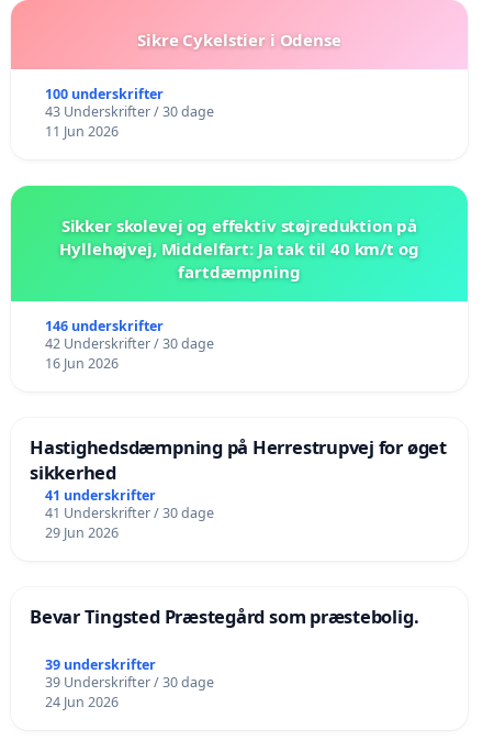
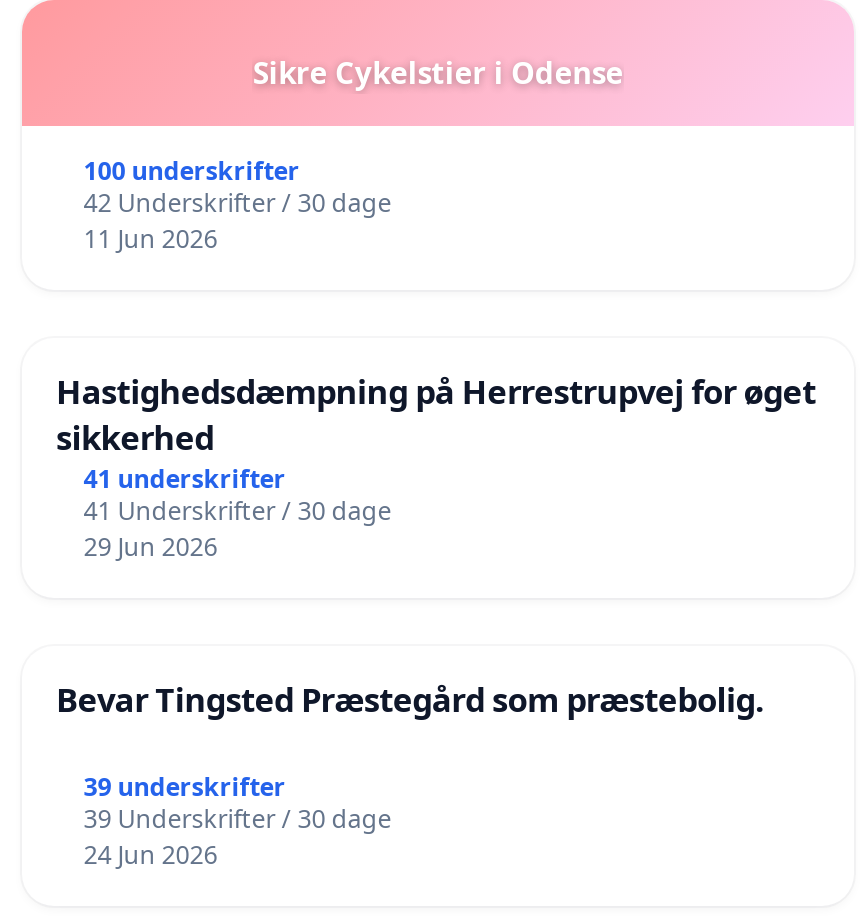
- 43 Underskrifter / 30 dage

- [image]
- Sikker skolevej og effektiv støjreduktion på
- Hyllehøjvej, Middelfart: Ja tak til 40 km/t og
- fartdæmpning
- 146 underskrifter
- 16 Jun 2026

moved up: 42 Underskrifter / 30 dage
